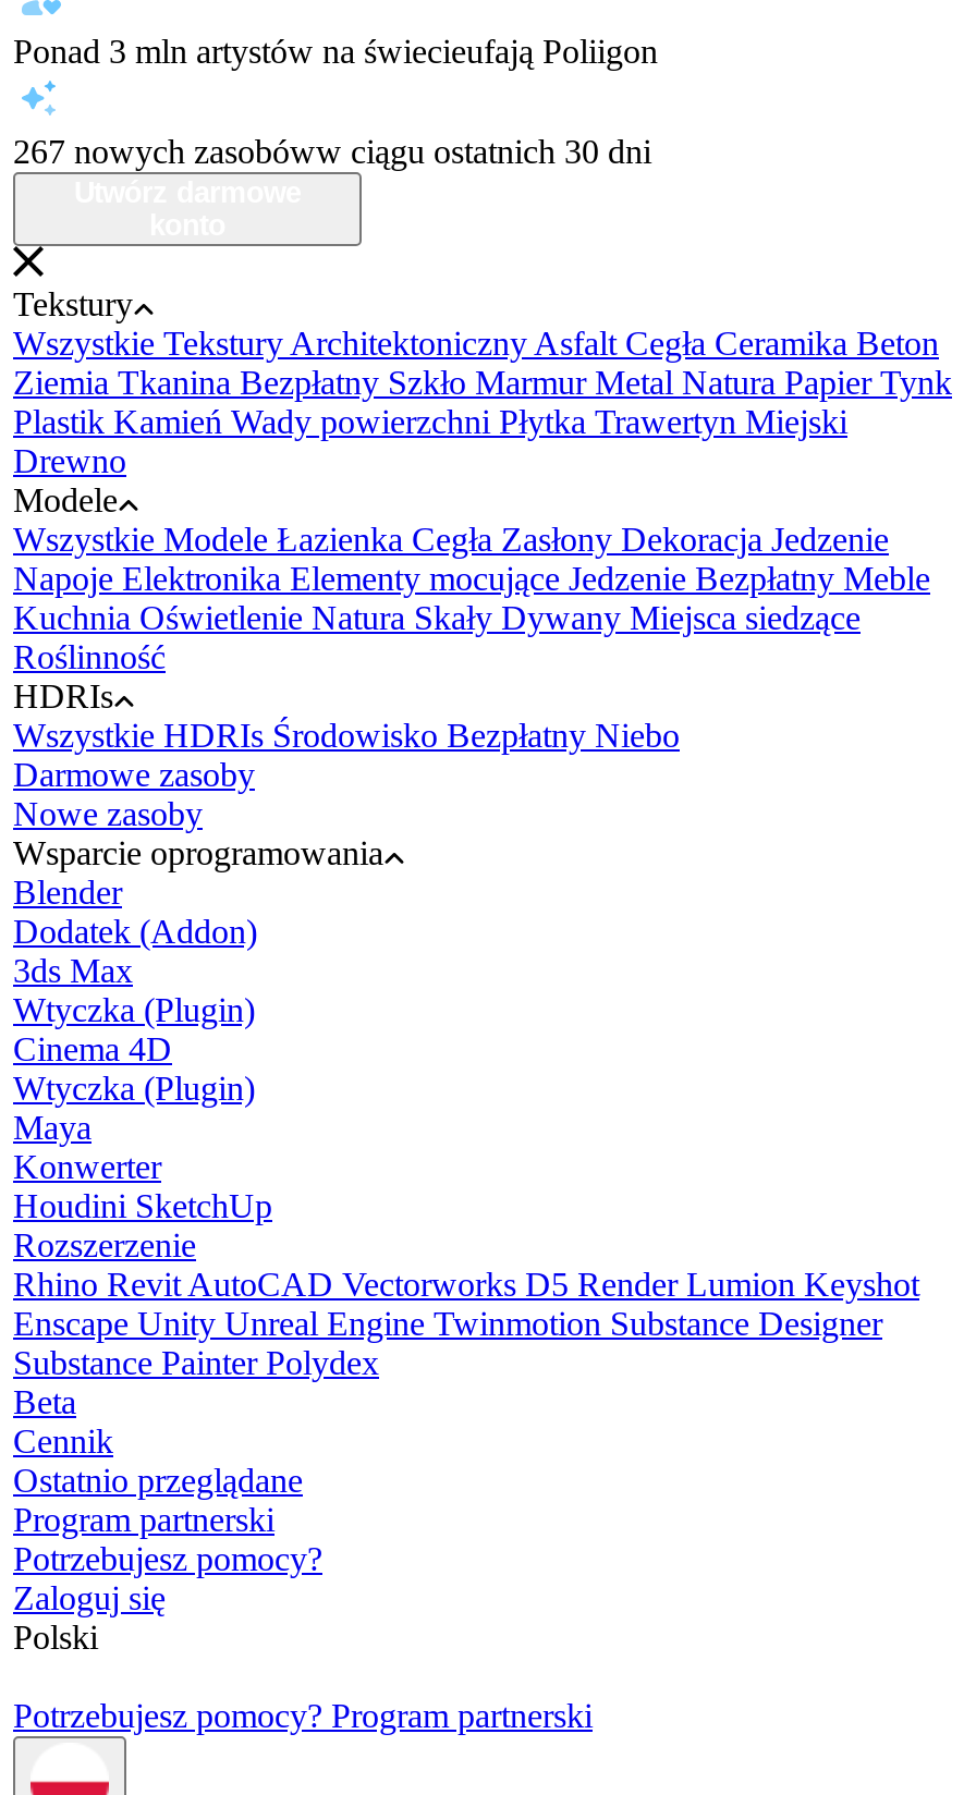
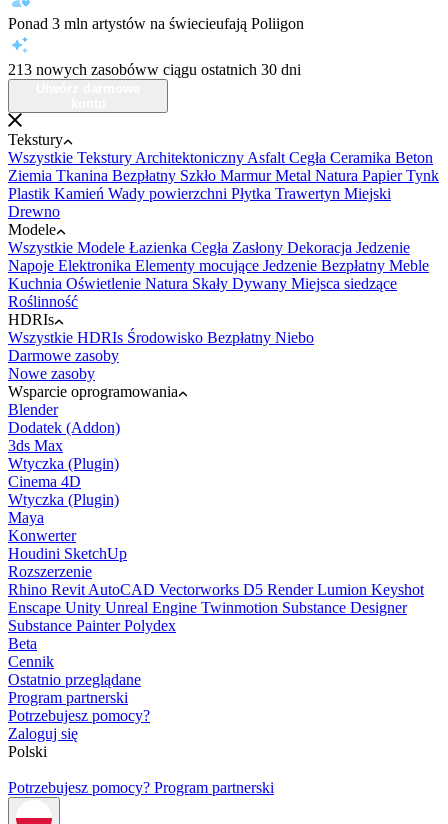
- 267 nowych zasobóww ciągu ostatnich 30 dni
+ 213 nowych zasobóww ciągu ostatnich 30 dni
